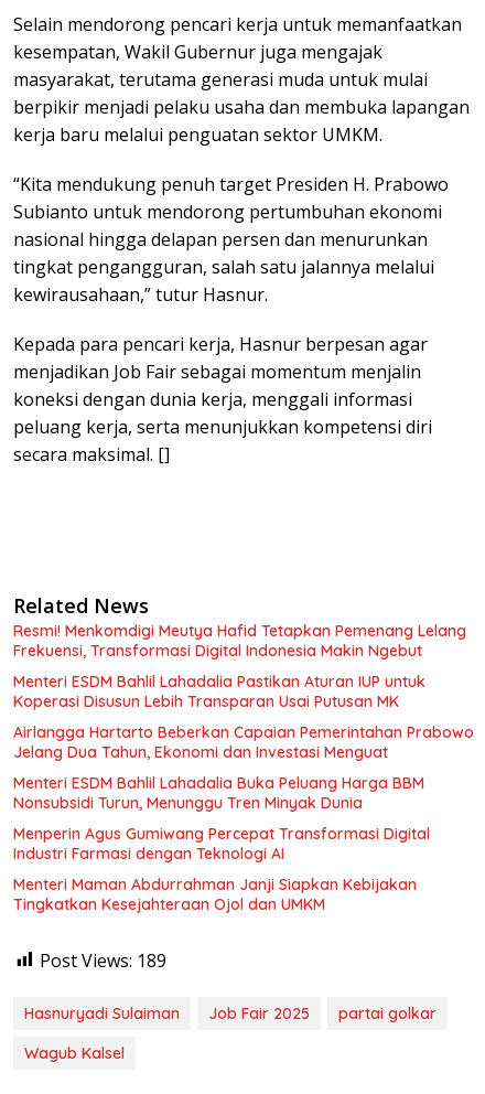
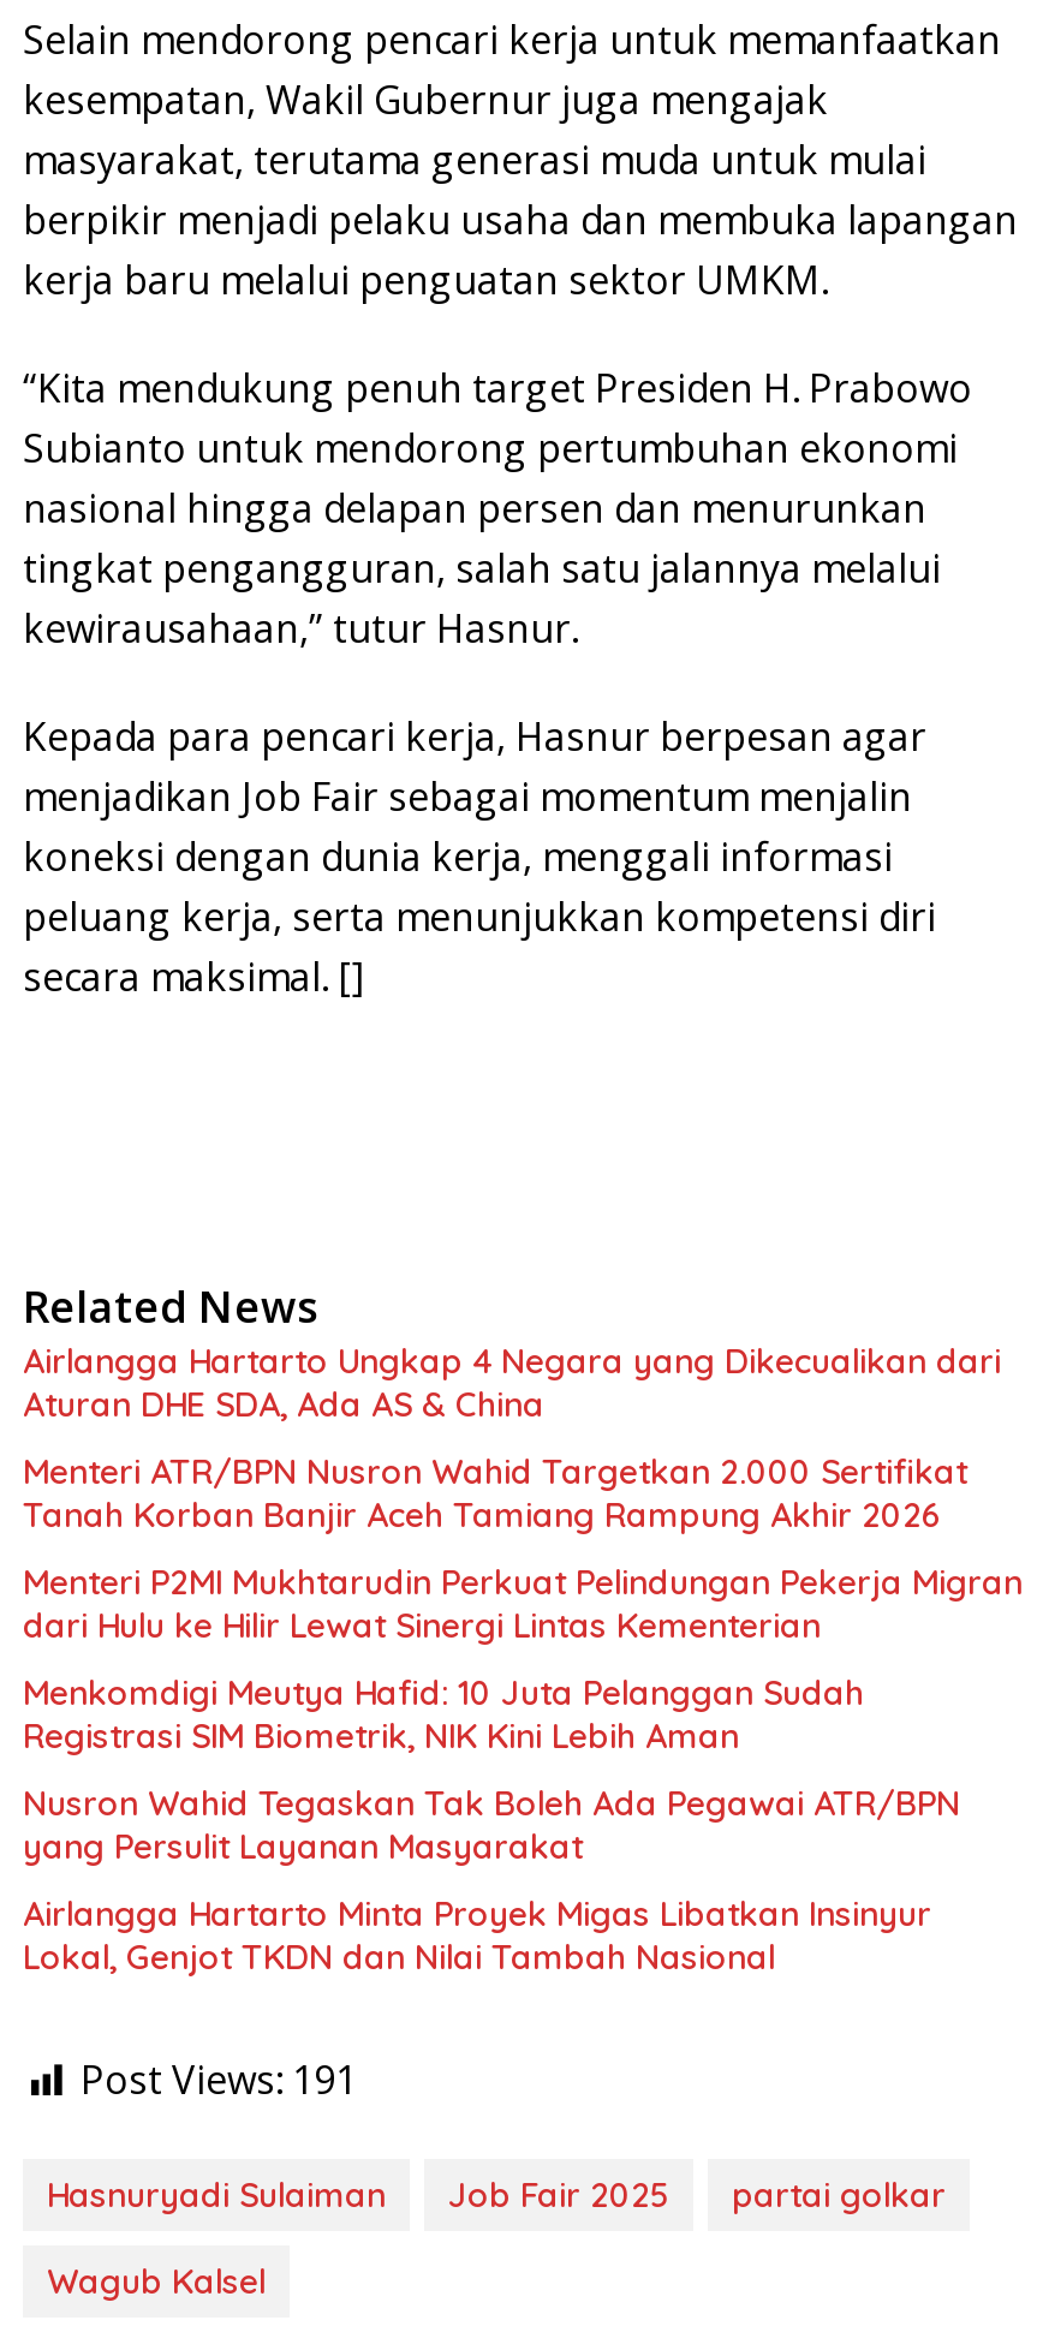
- Resmi! Menkomdigi Meutya Hafid Tetapkan Pemenang Lelang
- Frekuensi, Transformasi Digital Indonesia Makin Ngebut
+ Airlangga Hartarto Ungkap 4 Negara yang Dikecualikan dari
+ Aturan DHE SDA, Ada AS & China

- Menteri ESDM Bahlil Lahadalia Pastikan Aturan IUP untuk
- Koperasi Disusun Lebih Transparan Usai Putusan MK
+ Menteri ATR/BPN Nusron Wahid Targetkan 2.000 Sertifikat
+ Tanah Korban Banjir Aceh Tamiang Rampung Akhir 2026

- Airlangga Hartarto Beberkan Capaian Pemerintahan Prabowo
- Jelang Dua Tahun, Ekonomi dan Investasi Menguat
+ Menteri P2MI Mukhtarudin Perkuat Pelindungan Pekerja Migran
+ dari Hulu ke Hilir Lewat Sinergi Lintas Kementerian

- Menteri ESDM Bahlil Lahadalia Buka Peluang Harga BBM
- Nonsubsidi Turun, Menunggu Tren Minyak Dunia
+ Menkomdigi Meutya Hafid: 10 Juta Pelanggan Sudah
+ Registrasi SIM Biometrik, NIK Kini Lebih Aman

- Menperin Agus Gumiwang Percepat Transformasi Digital
- Industri Farmasi dengan Teknologi AI
+ Nusron Wahid Tegaskan Tak Boleh Ada Pegawai ATR/BPN
+ yang Persulit Layanan Masyarakat

- Menteri Maman Abdurrahman Janji Siapkan Kebijakan
- Tingkatkan Kesejahteraan Ojol dan UMKM
+ Airlangga Hartarto Minta Proyek Migas Libatkan Insinyur
+ Lokal, Genjot TKDN dan Nilai Tambah Nasional

- Post Views: 189
+ Post Views: 191
